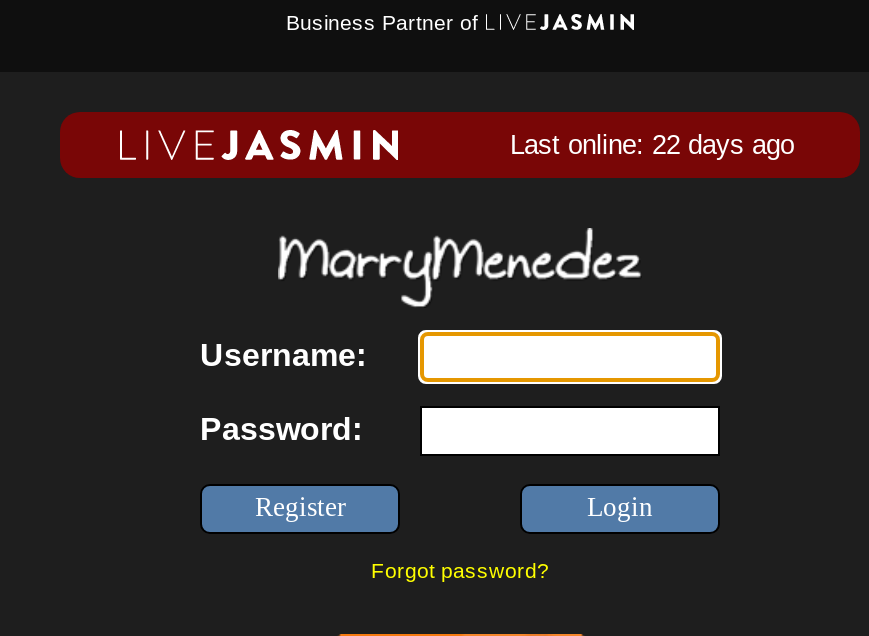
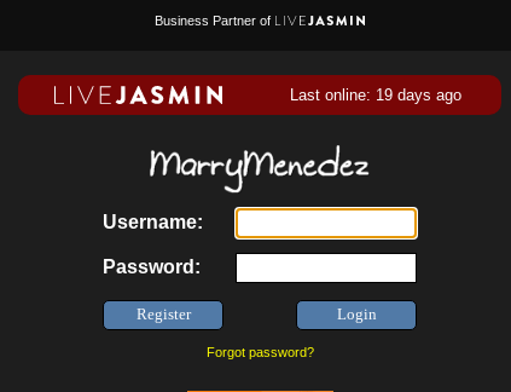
- Last online: 22 days ago
+ Last online: 19 days ago
